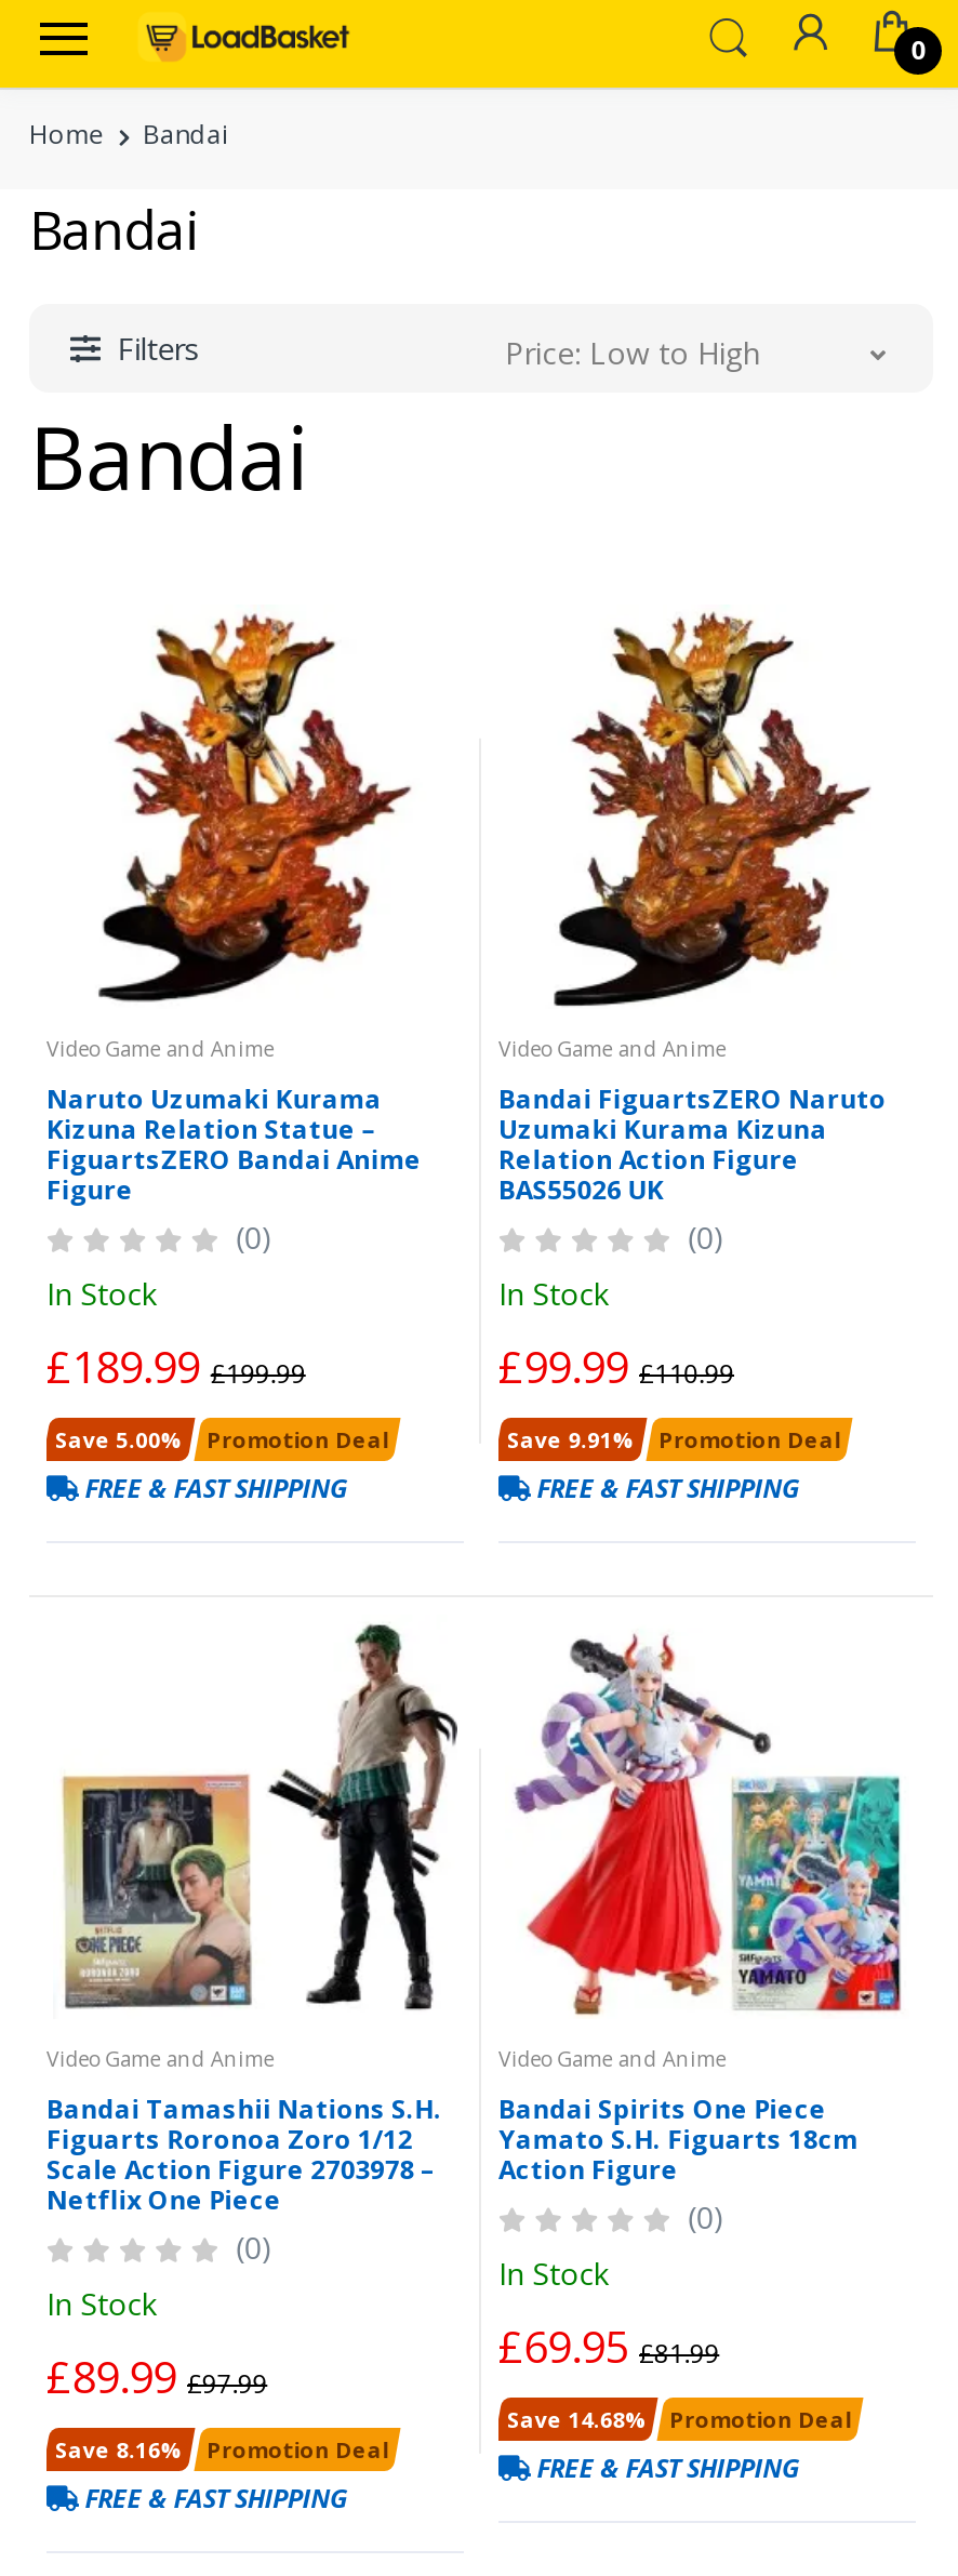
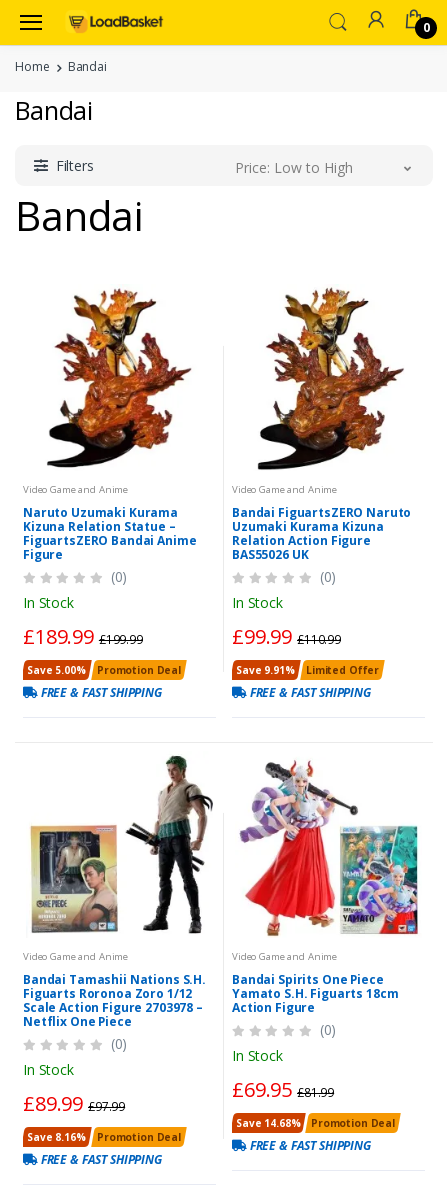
- Promotion Deal
+ Limited Offer
